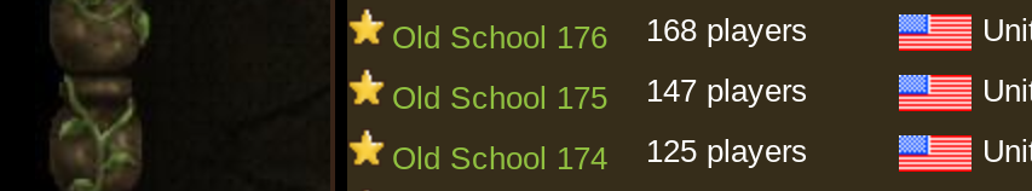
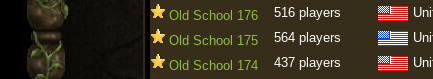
- Old School 176 168 players
+ Old School 176 516 players

- Old School 175 147 players
+ Old School 175 564 players

- Old School 174 125 players
+ Old School 174 437 players
